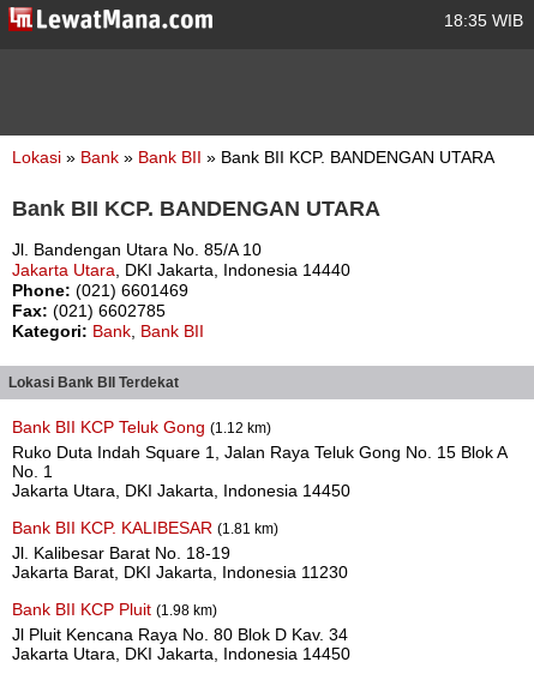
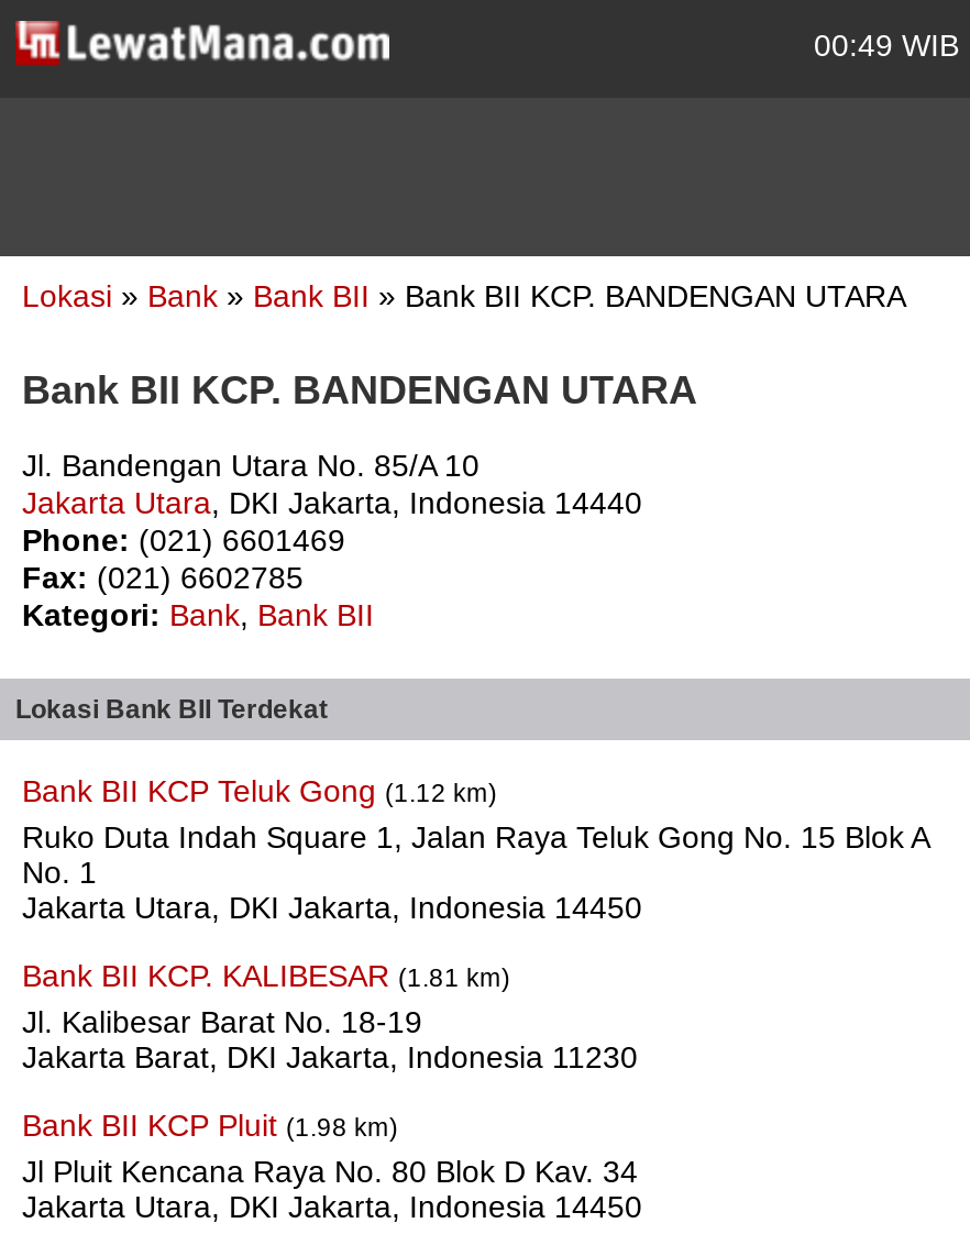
- 18:35 WIB
+ 00:49 WIB
